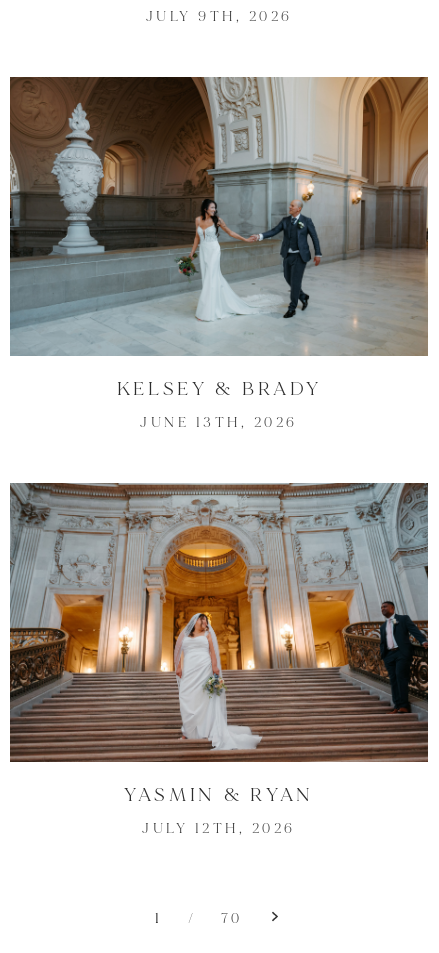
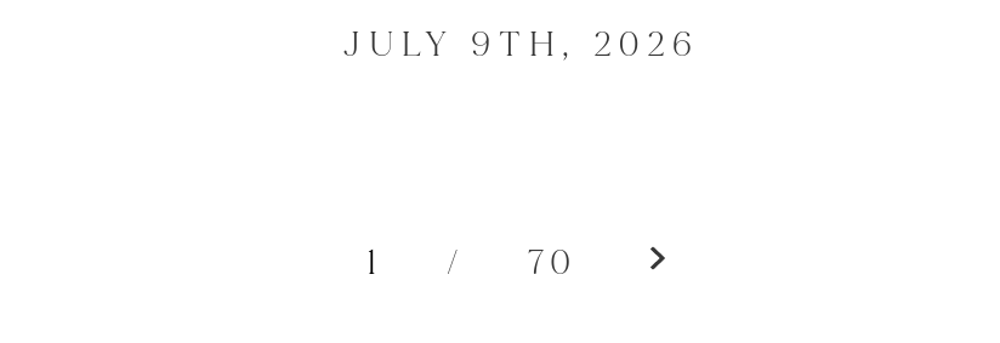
- [image]
- KELSEY & BRADY
- JUNE 13TH, 2026

- [image]
- YASMIN & RYAN
- JULY 12TH, 2026
